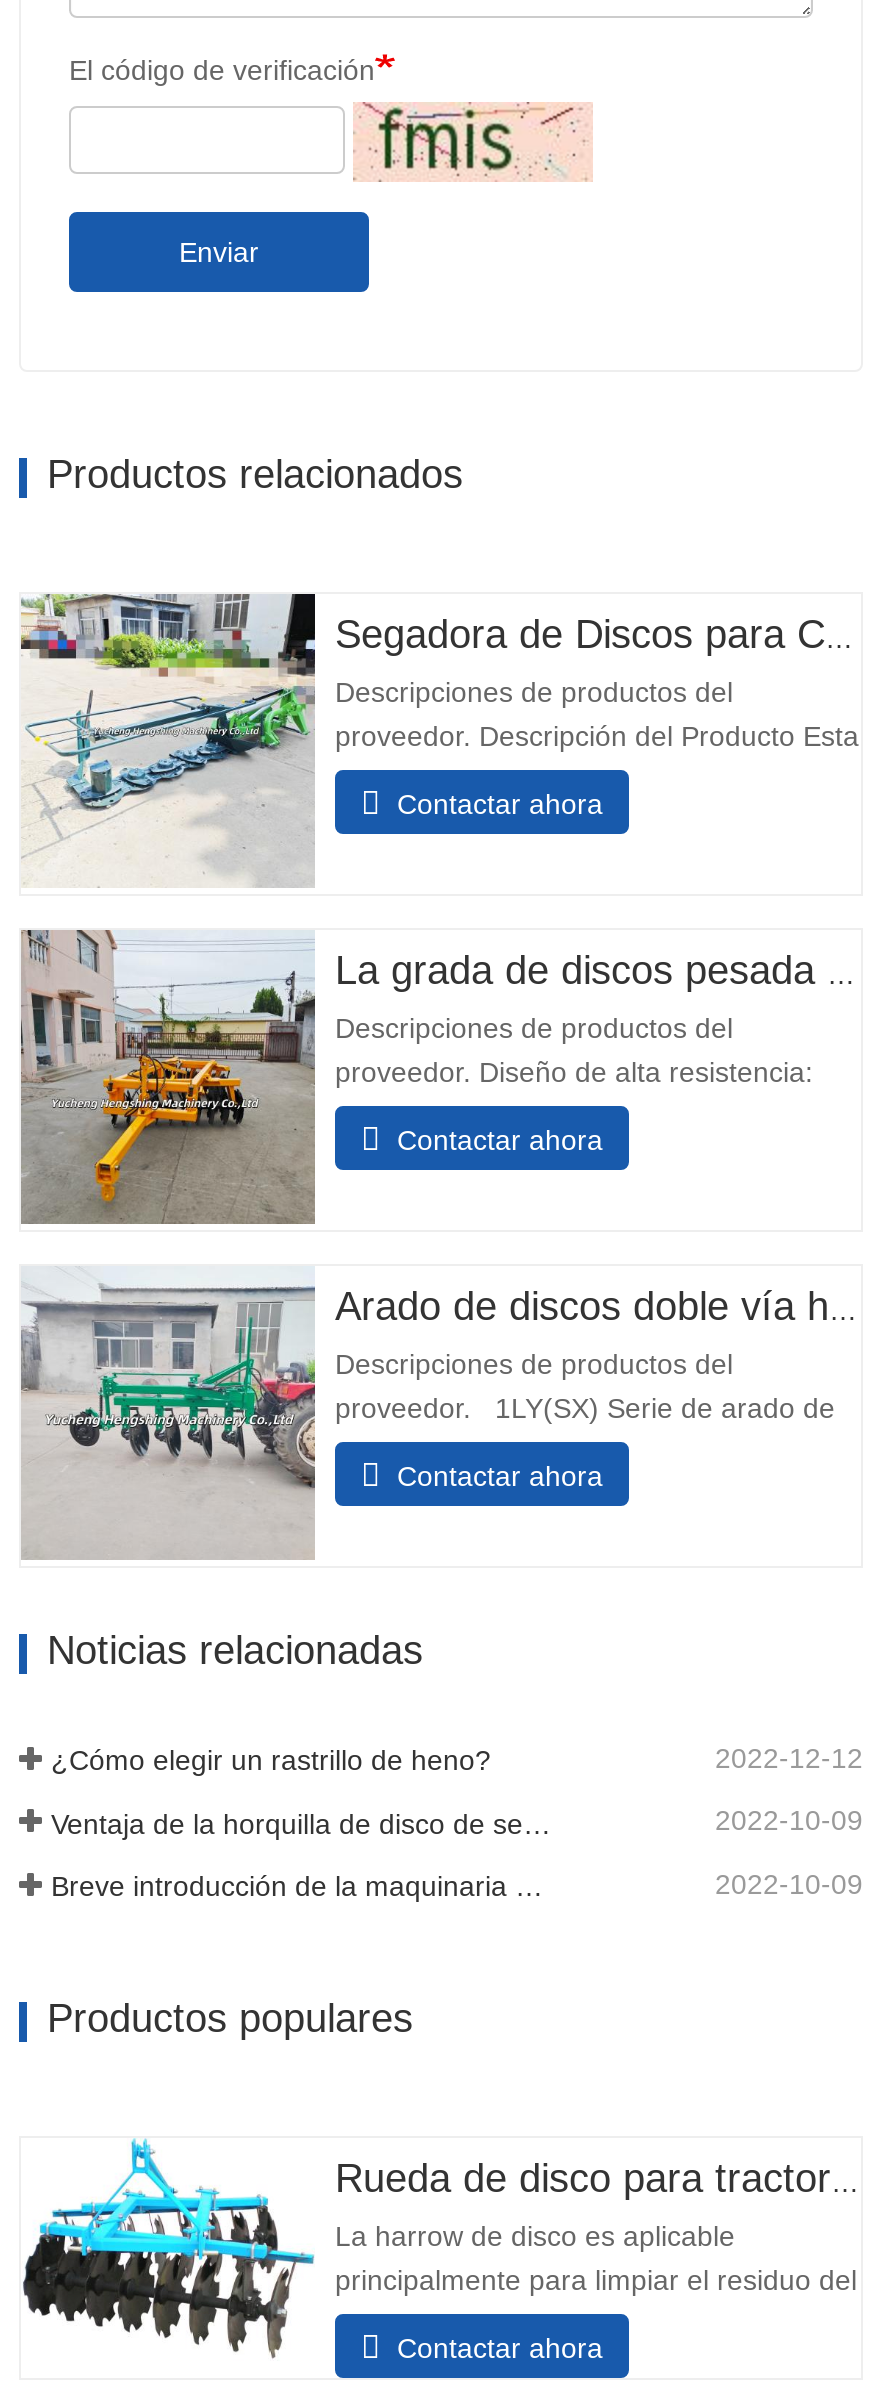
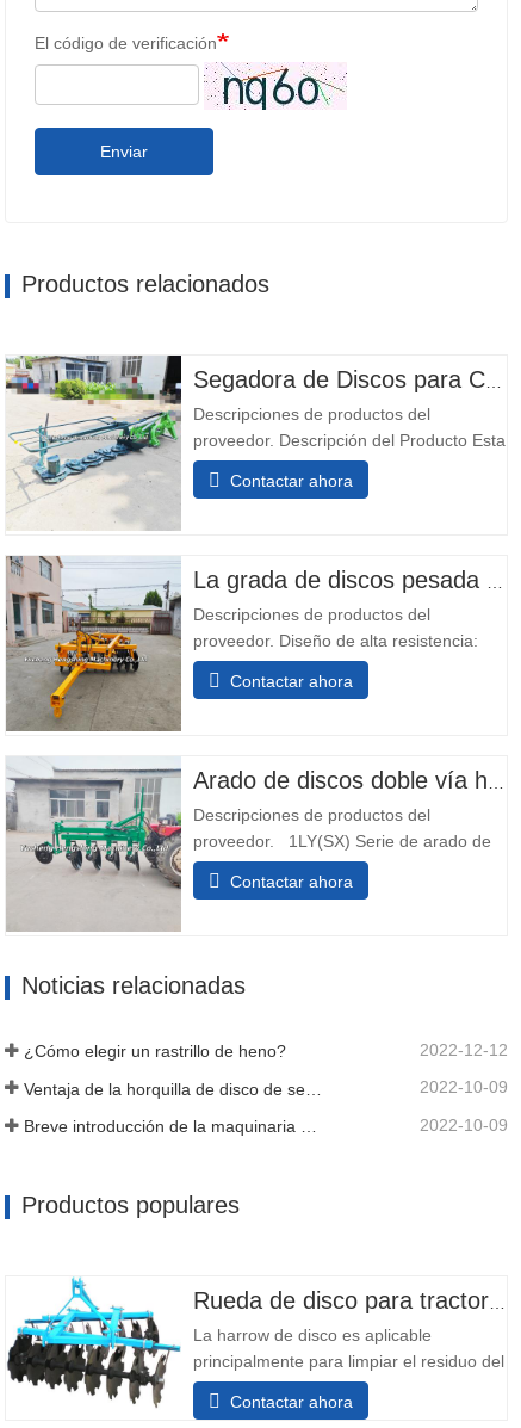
- [image]
+ [image]
